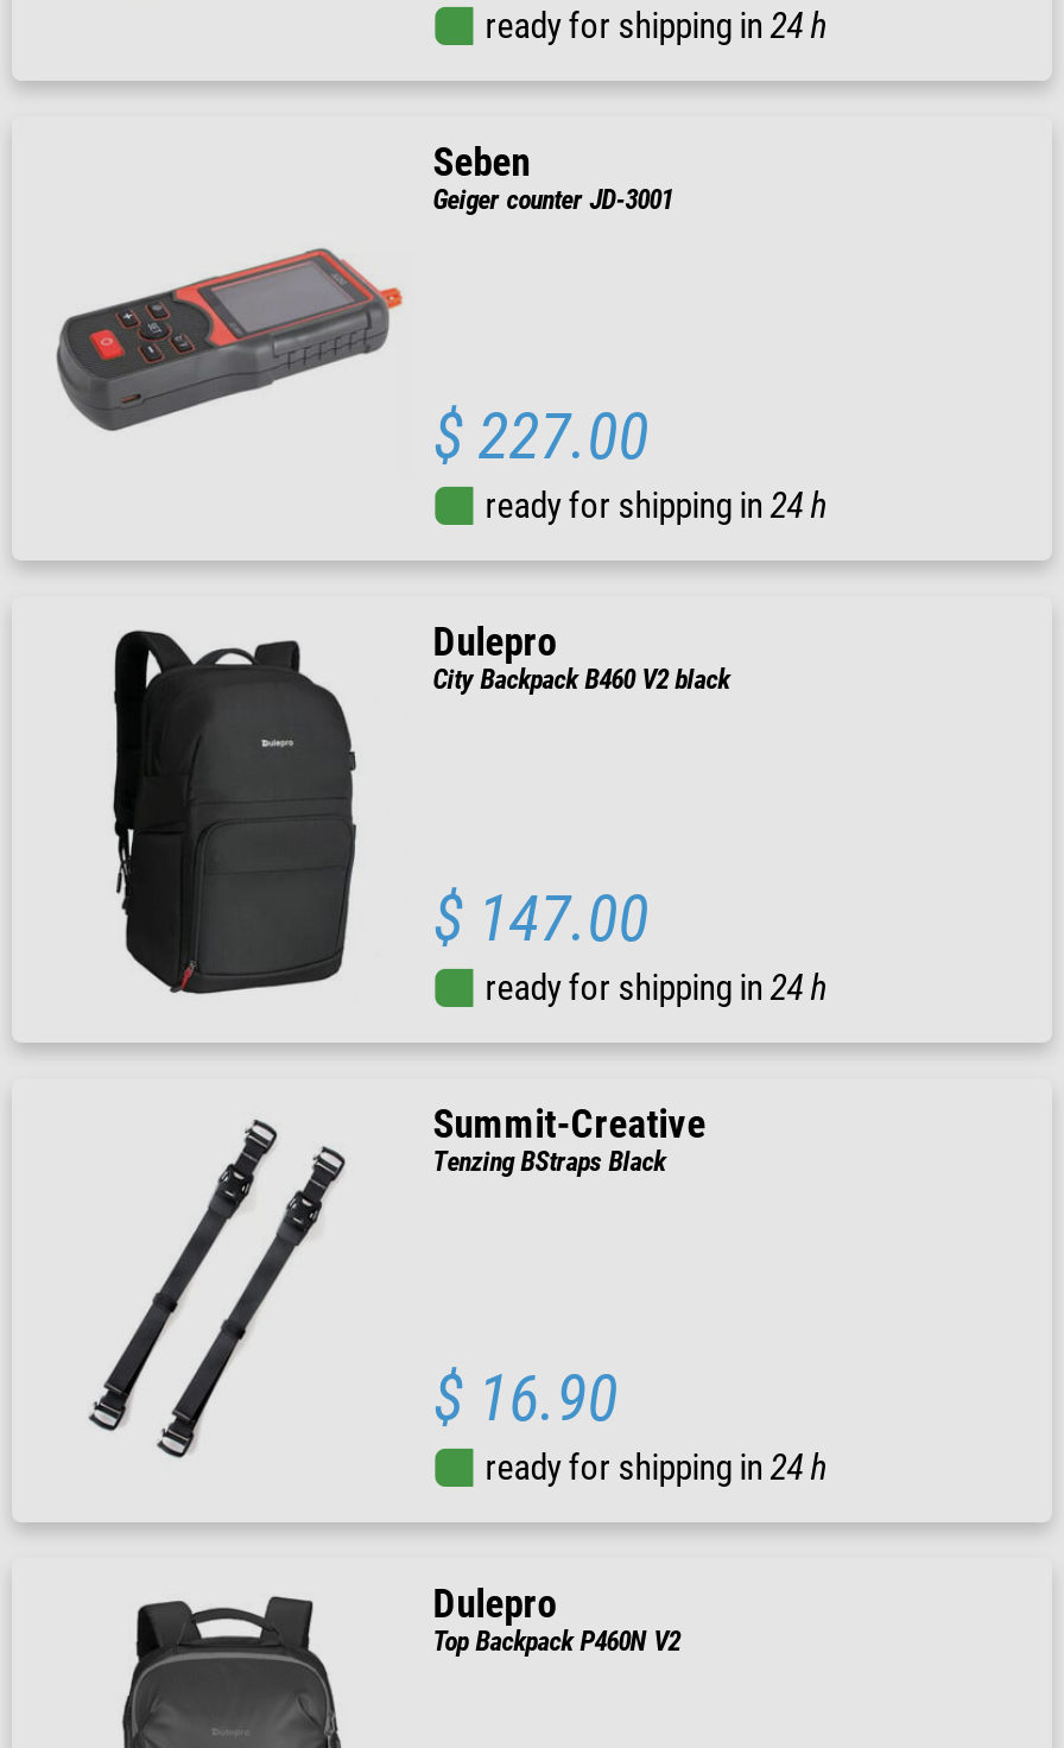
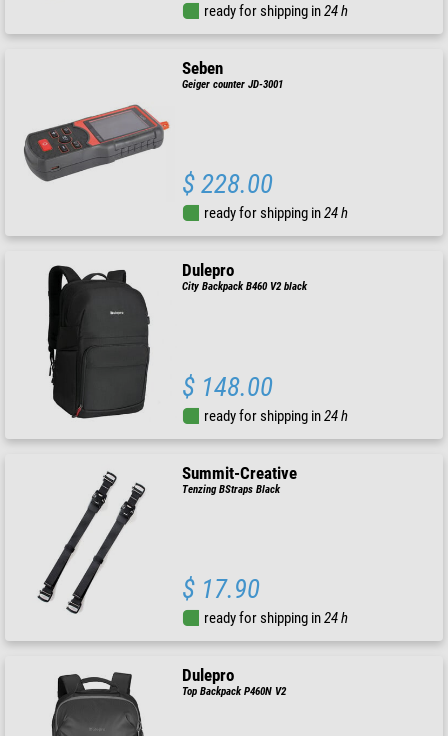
- $ 227.00
+ $ 228.00

- $ 147.00
+ $ 148.00

- $ 16.90
+ $ 17.90
